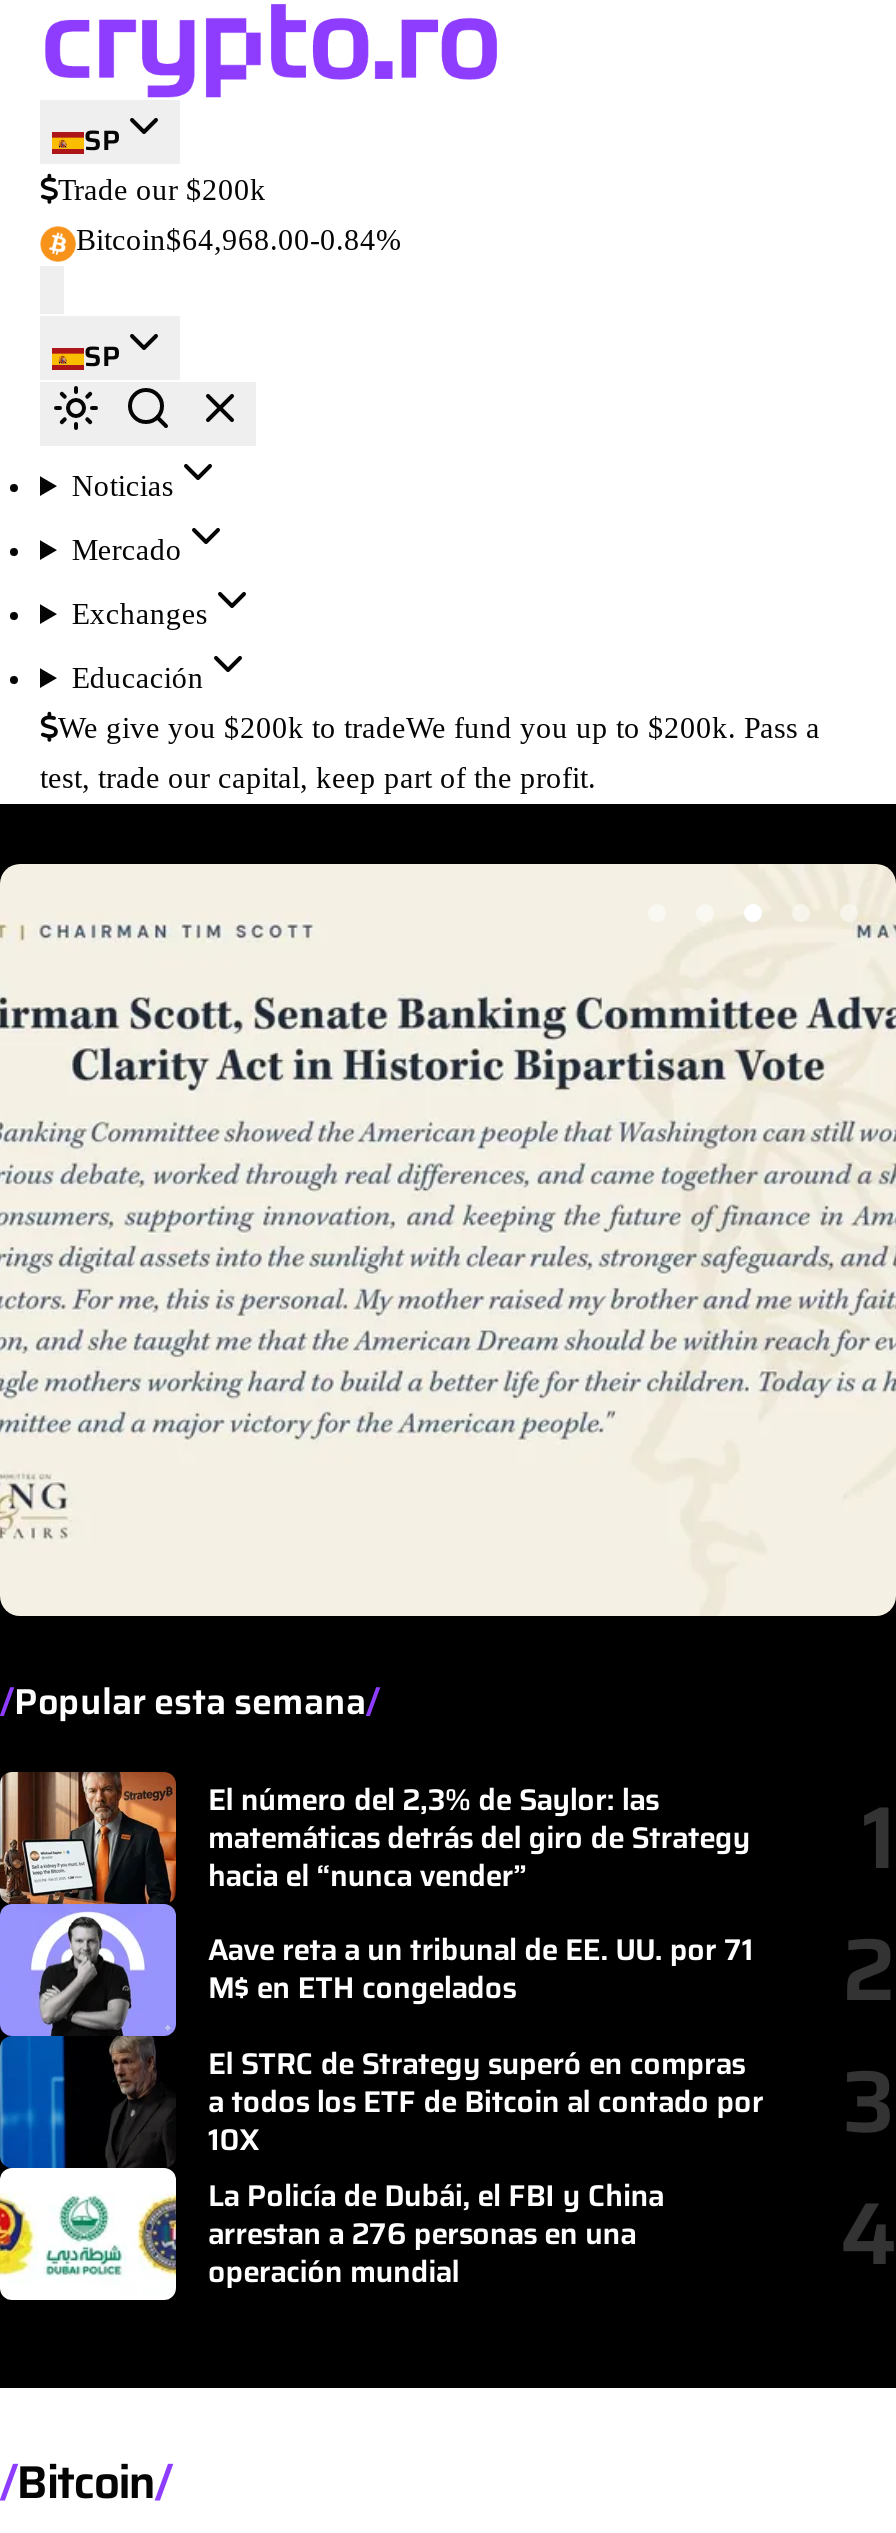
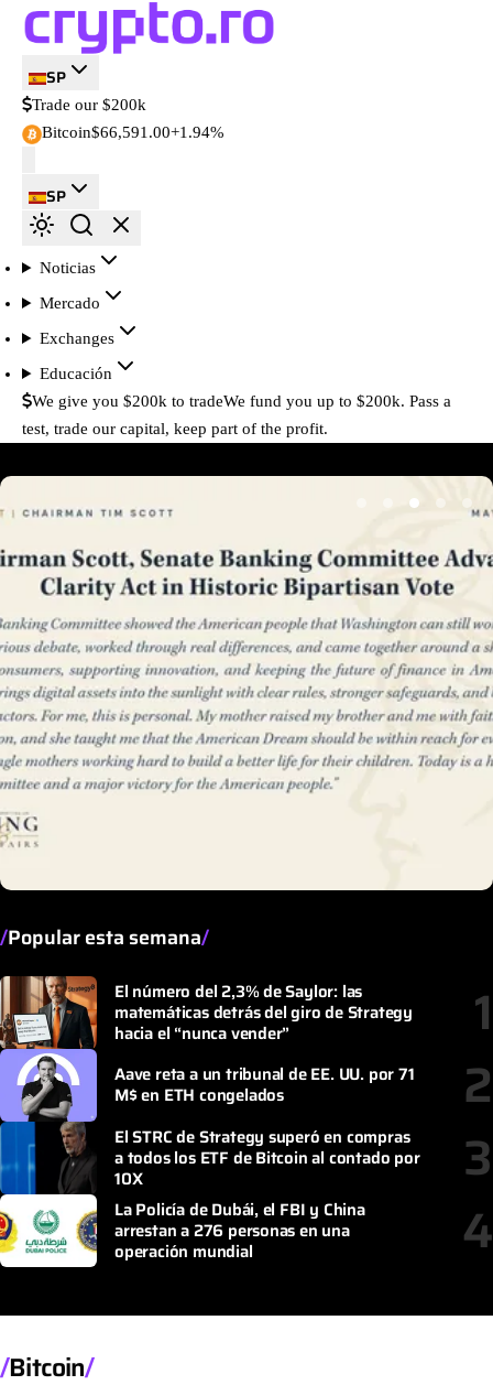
- Bitcoin$64,968.00-0.84%
+ Bitcoin$66,591.00+1.94%
